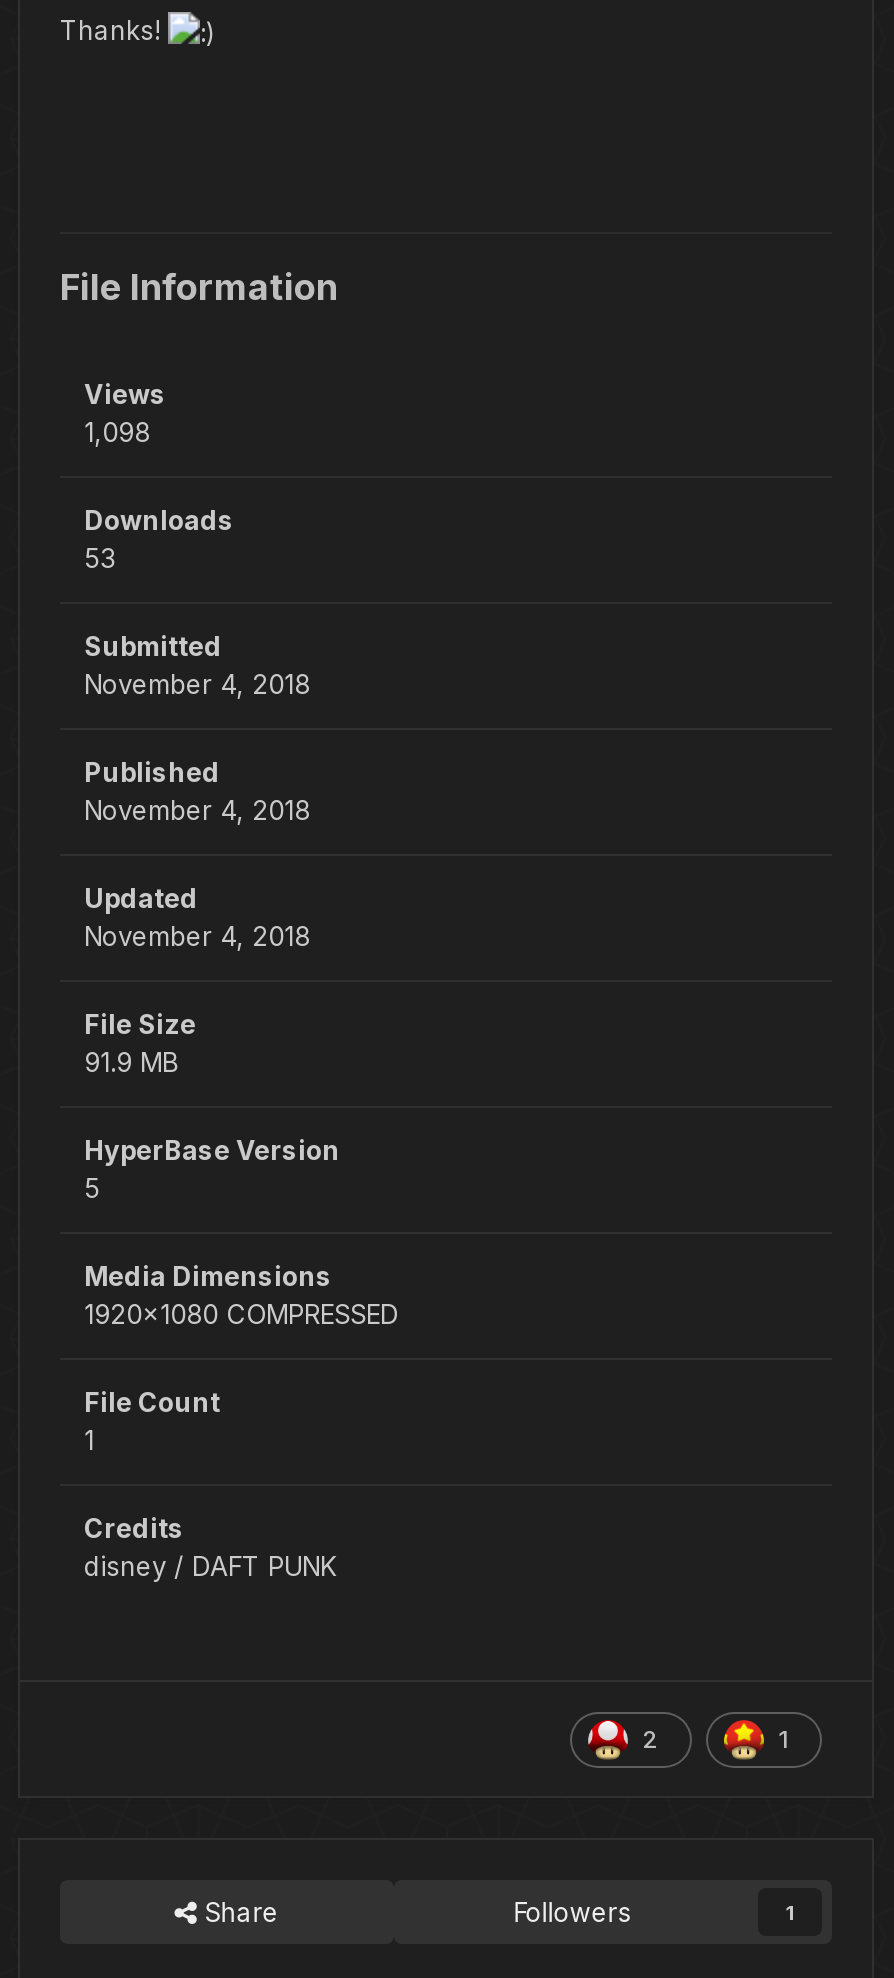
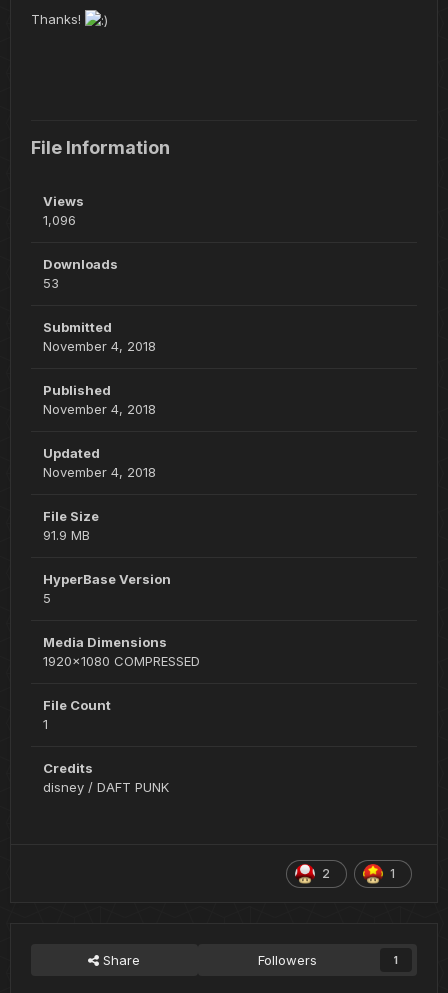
- 1,098
+ 1,096
